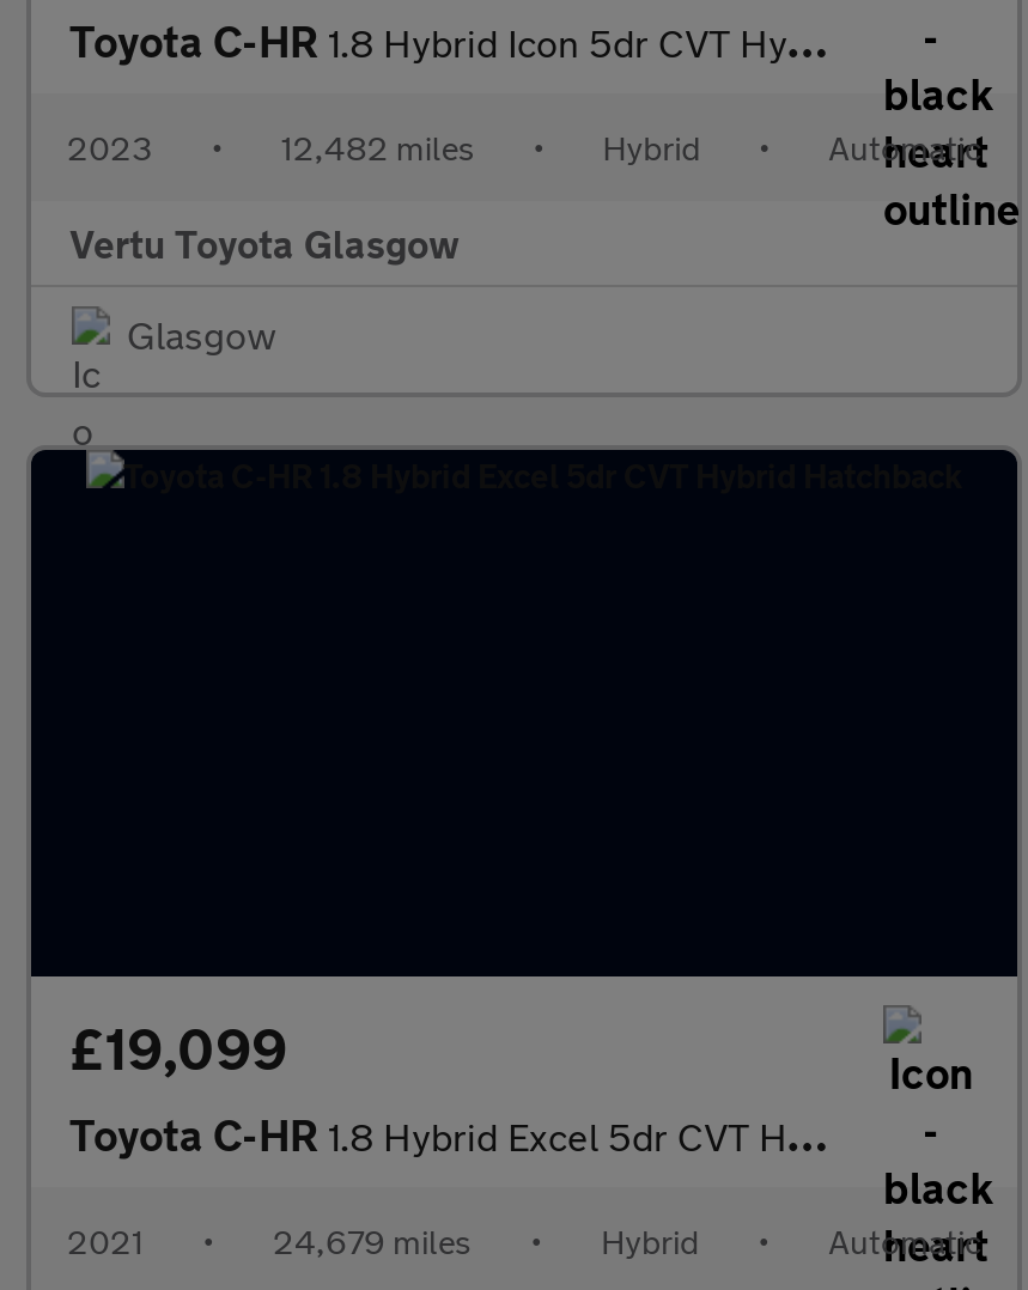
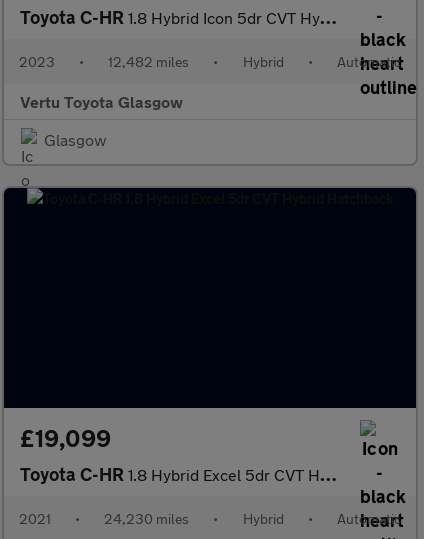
- 24,679 miles
+ 24,230 miles
